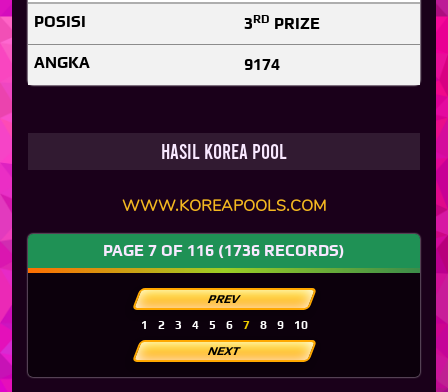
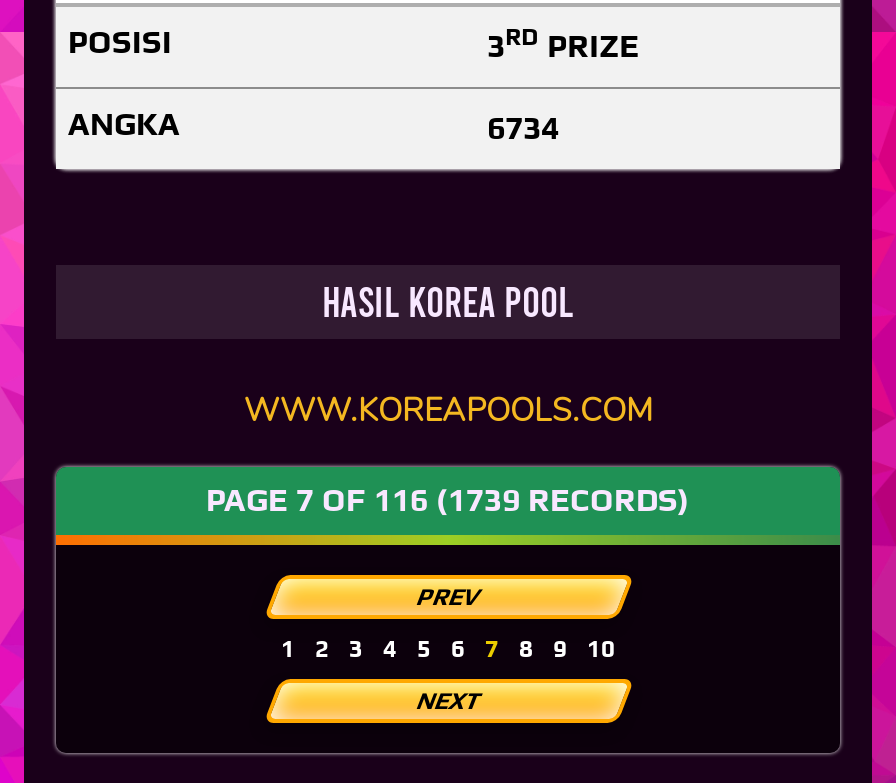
- 9174
+ 6734

- PAGE 7 OF 116 (1736 RECORDS)
+ PAGE 7 OF 116 (1739 RECORDS)
